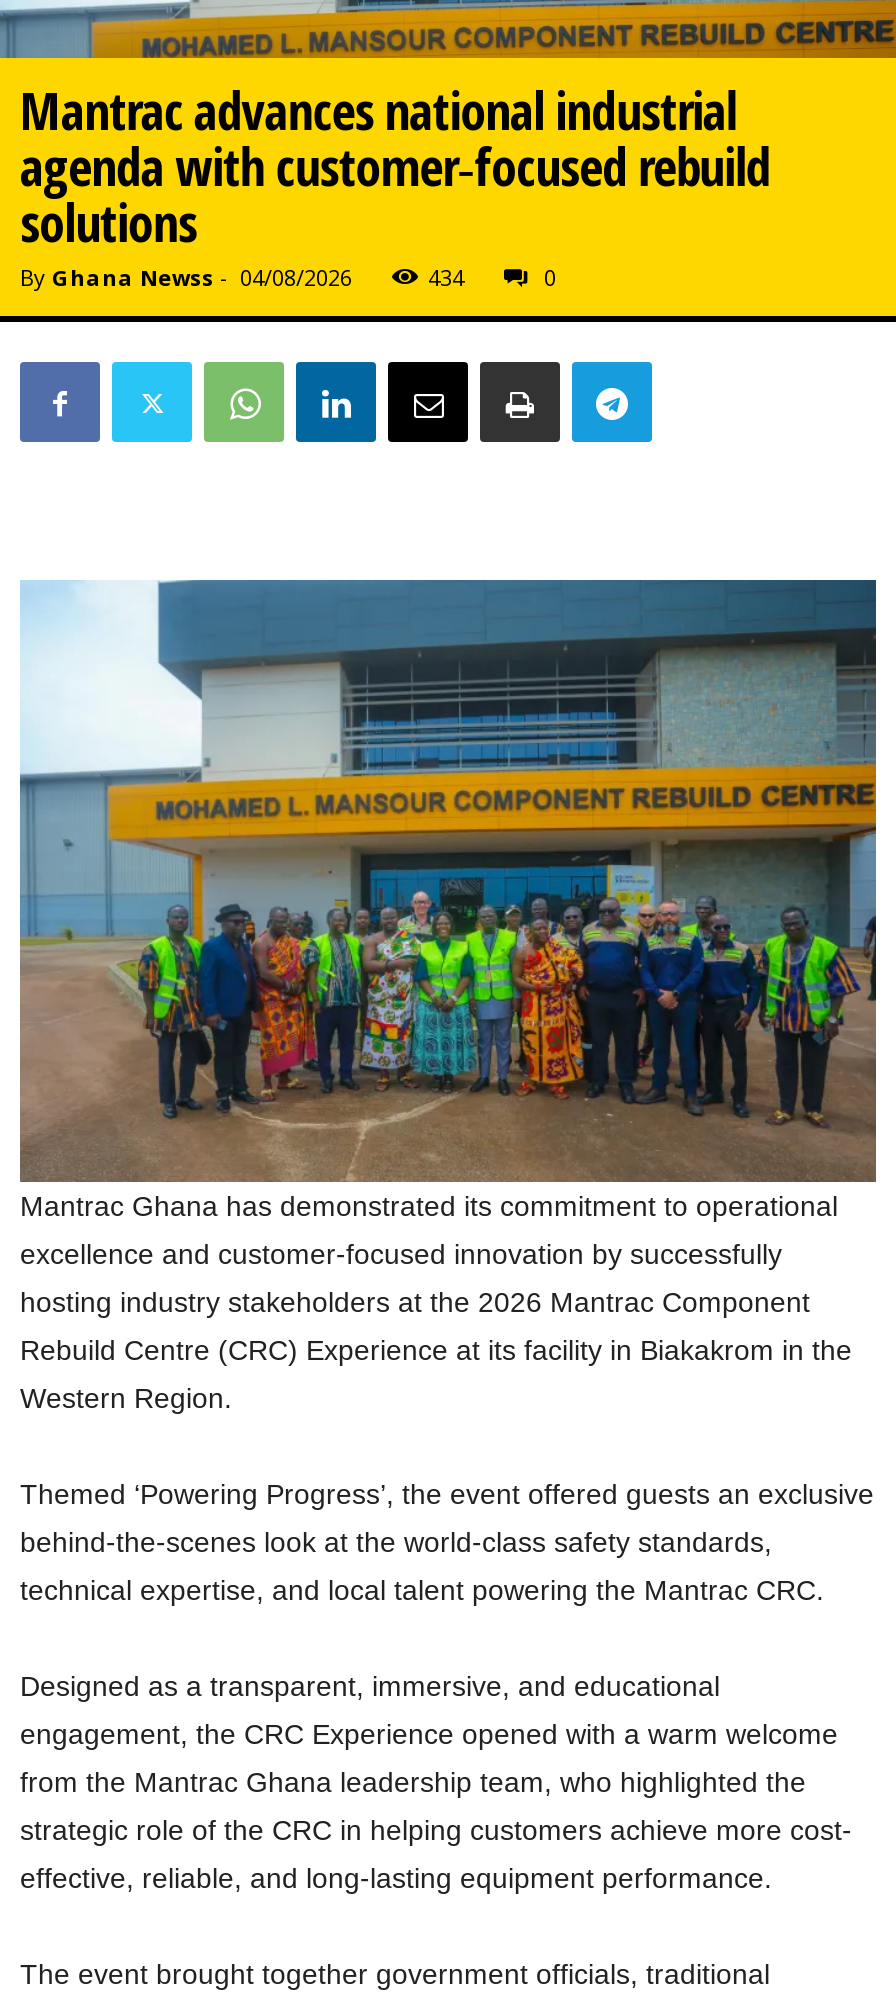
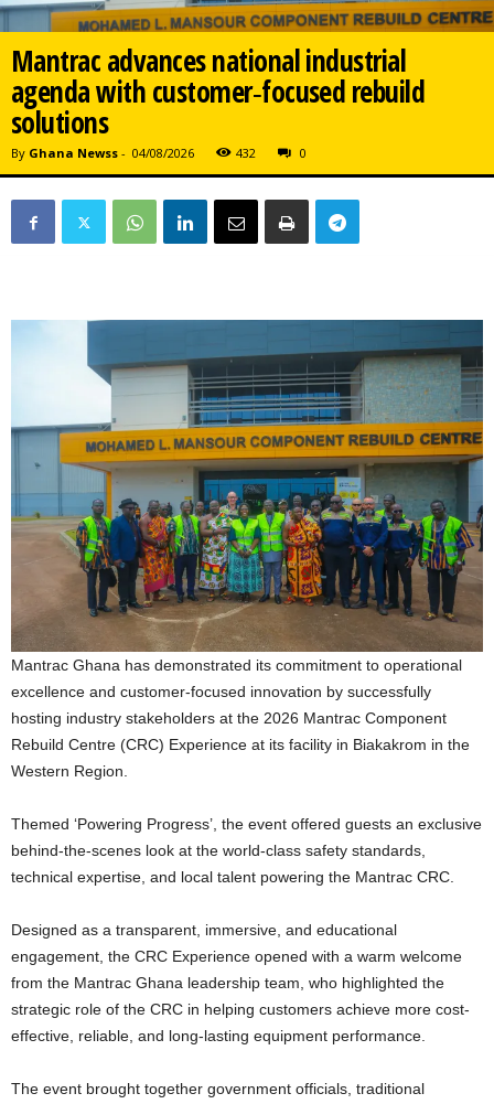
- 434
+ 432
